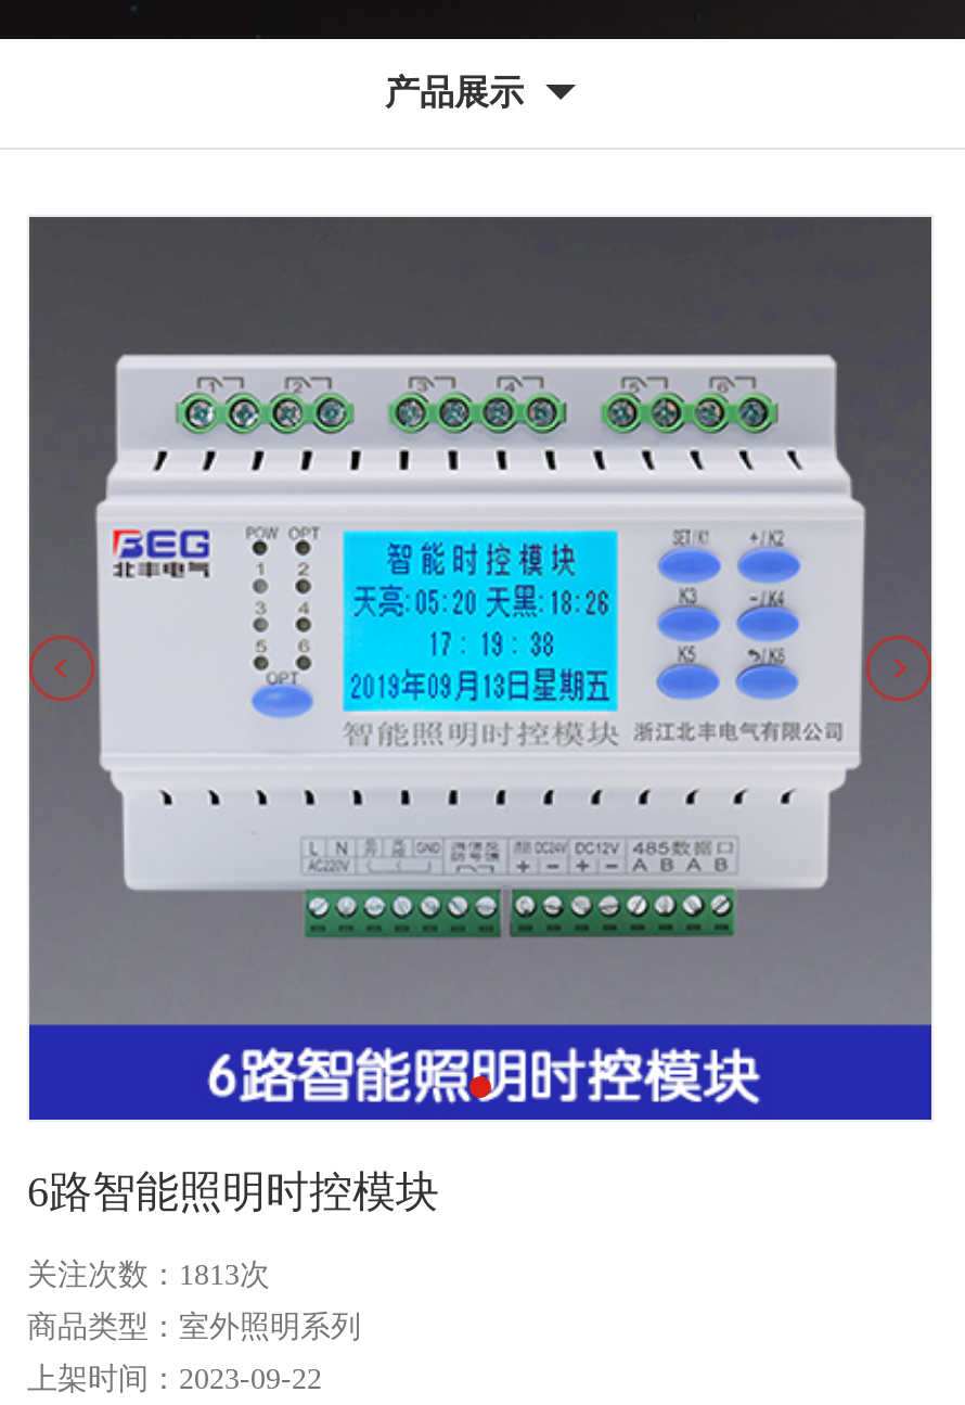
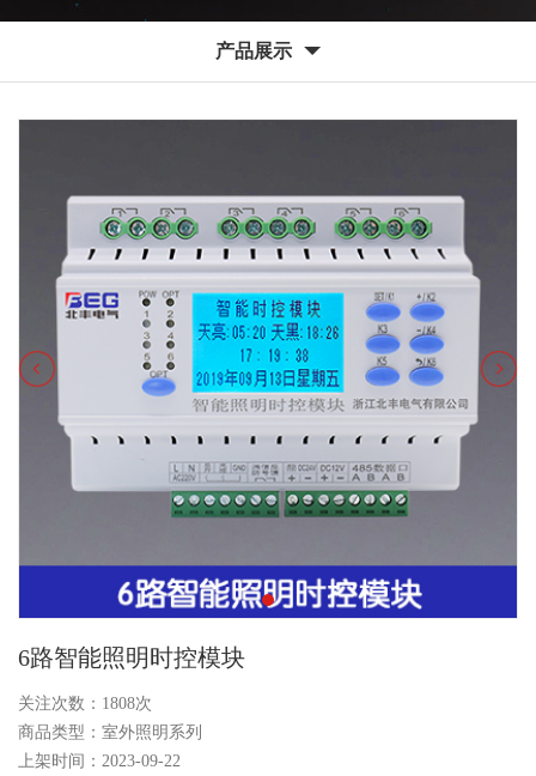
- 关注次数：1813次
+ 关注次数：1808次
